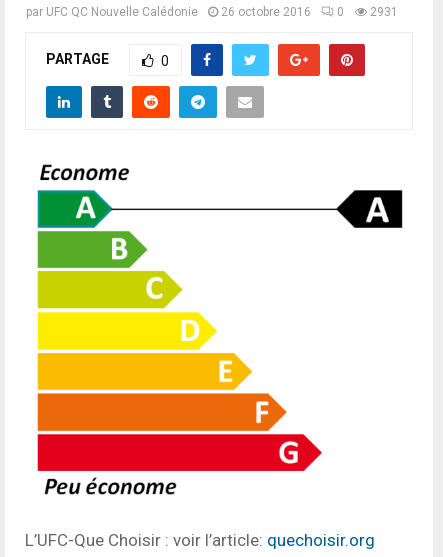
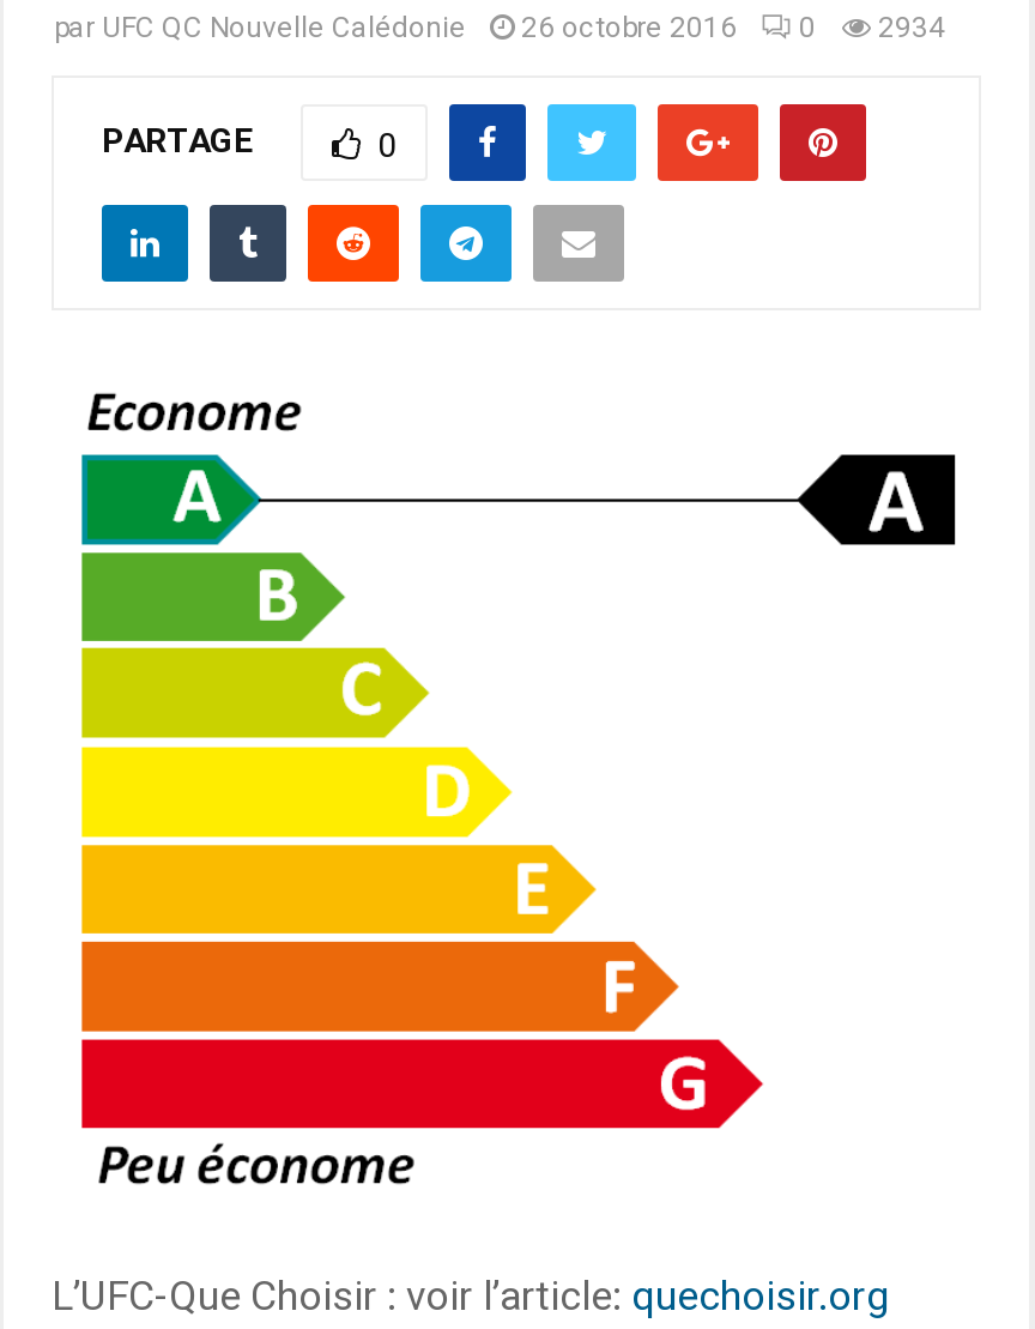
- par UFC QC Nouvelle Calédonie 26 octobre 2016 0 2931
+ par UFC QC Nouvelle Calédonie 26 octobre 2016 0 2934
